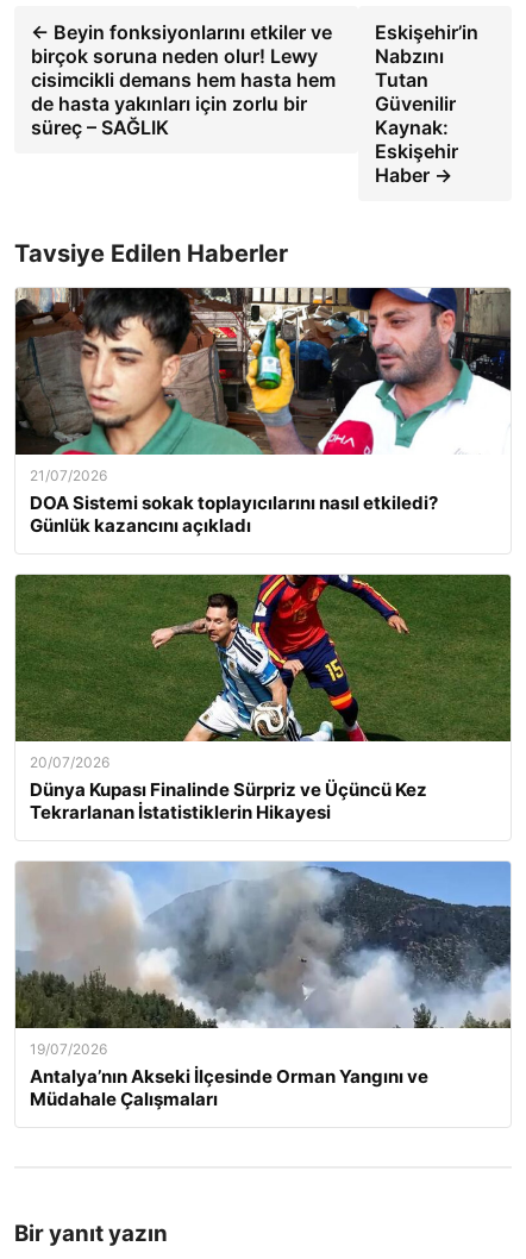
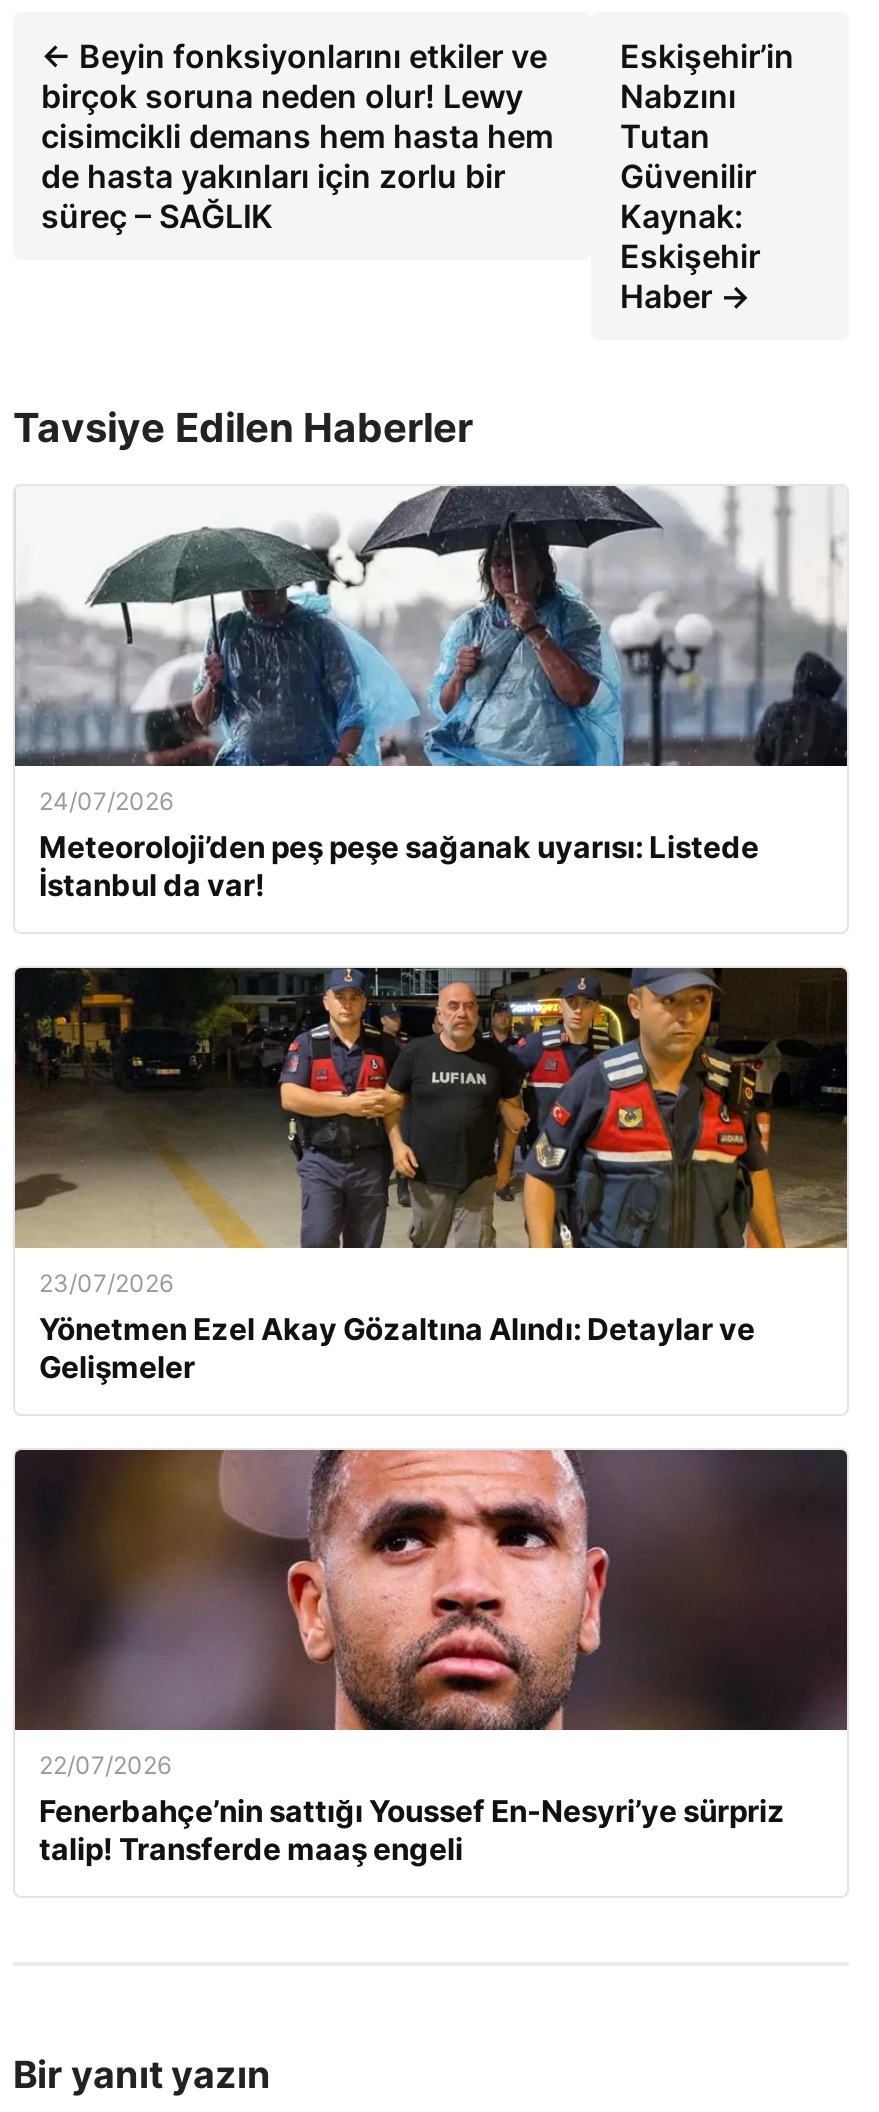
- [image]
- 21/07/2026
- DOA Sistemi sokak toplayıcılarını nasıl etkiledi?
- Günlük kazancını açıkladı
+ [image]
+ 24/07/2026
+ Meteoroloji’den peş peşe sağanak uyarısı: Listede
+ İstanbul da var!

- [image]
- 20/07/2026
- Dünya Kupası Finalinde Sürpriz ve Üçüncü Kez
- Tekrarlanan İstatistiklerin Hikayesi
+ [image]
+ 23/07/2026
+ Yönetmen Ezel Akay Gözaltına Alındı: Detaylar ve
+ Gelişmeler

- [image]
- 19/07/2026
- Antalya’nın Akseki İlçesinde Orman Yangını ve
- Müdahale Çalışmaları
+ [image]
+ 22/07/2026
+ Fenerbahçe’nin sattığı Youssef En-Nesyri’ye sürpriz
+ talip! Transferde maaş engeli
